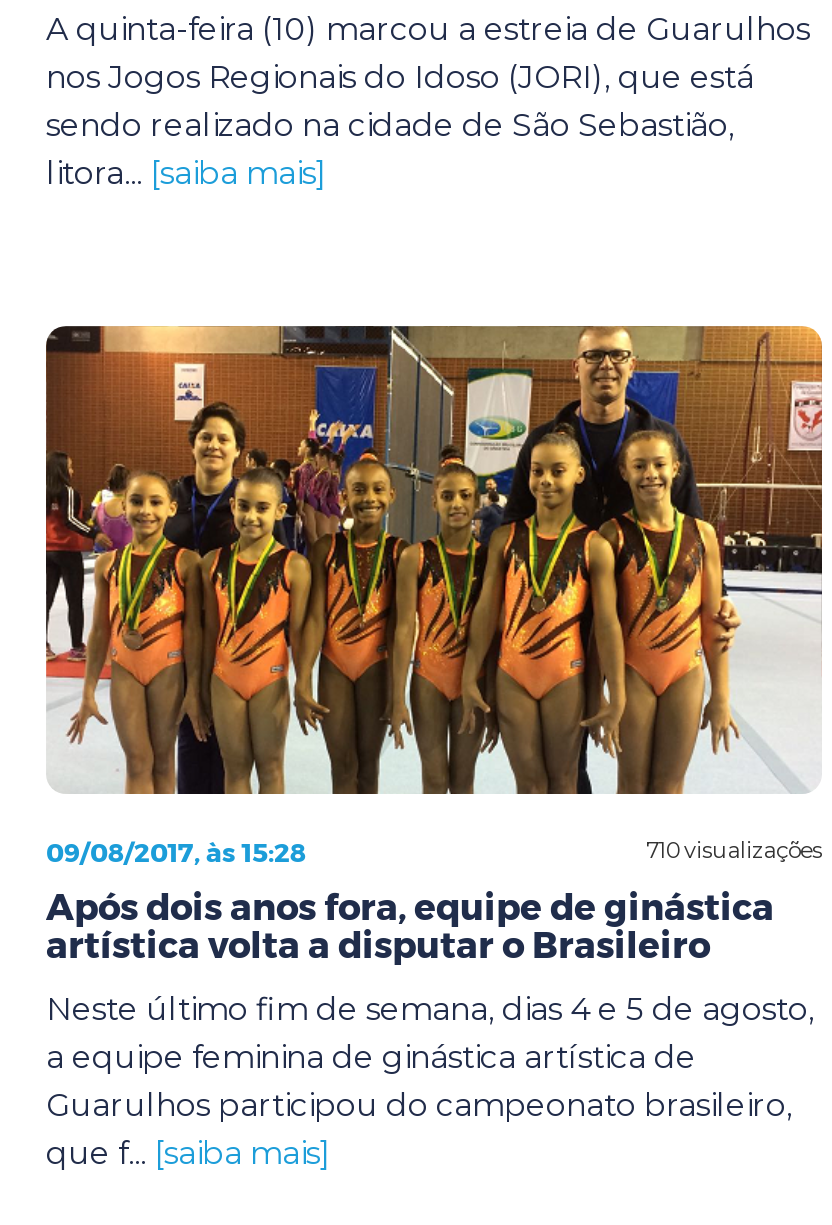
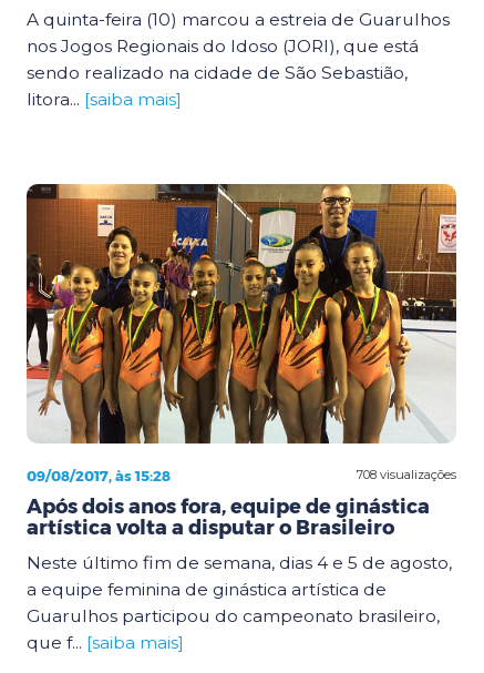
- 710 visualizações
+ 708 visualizações
